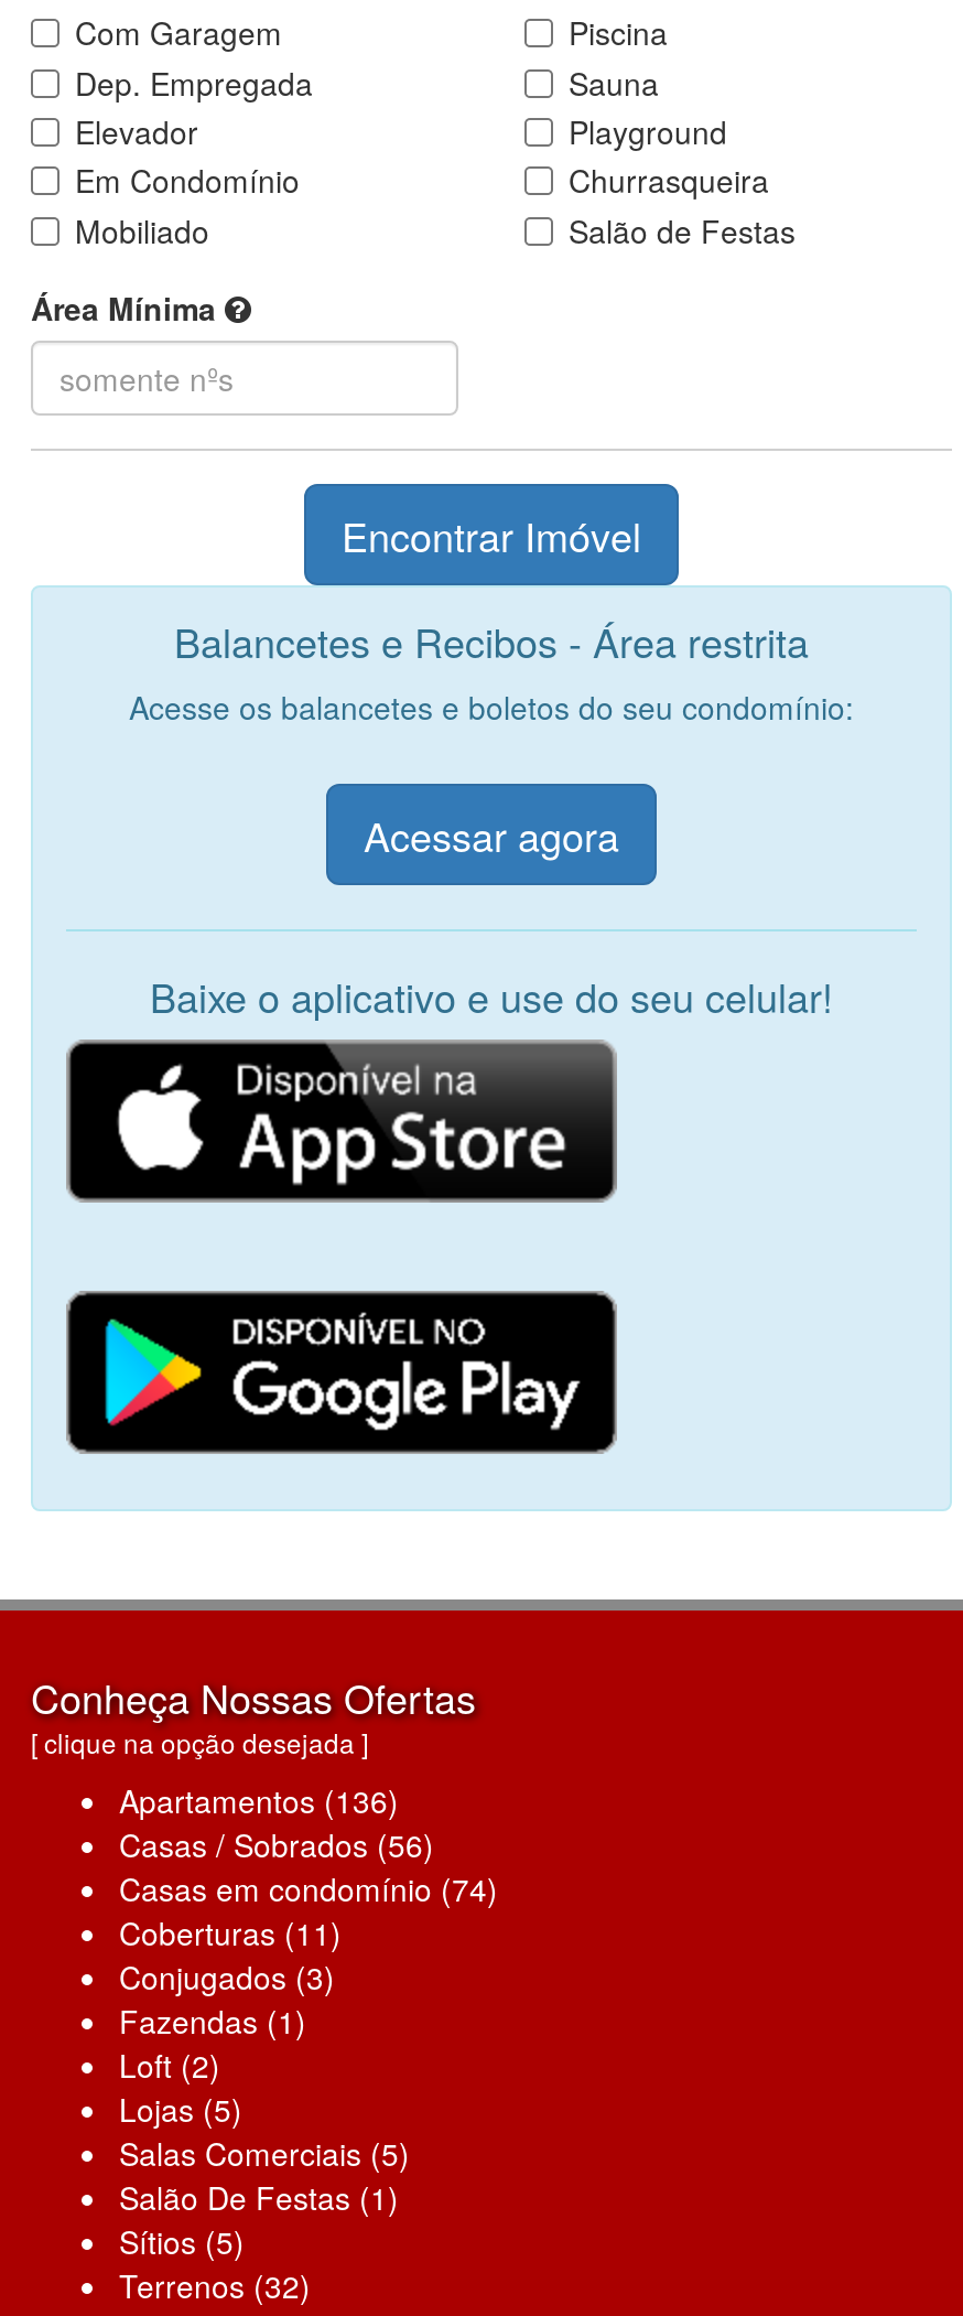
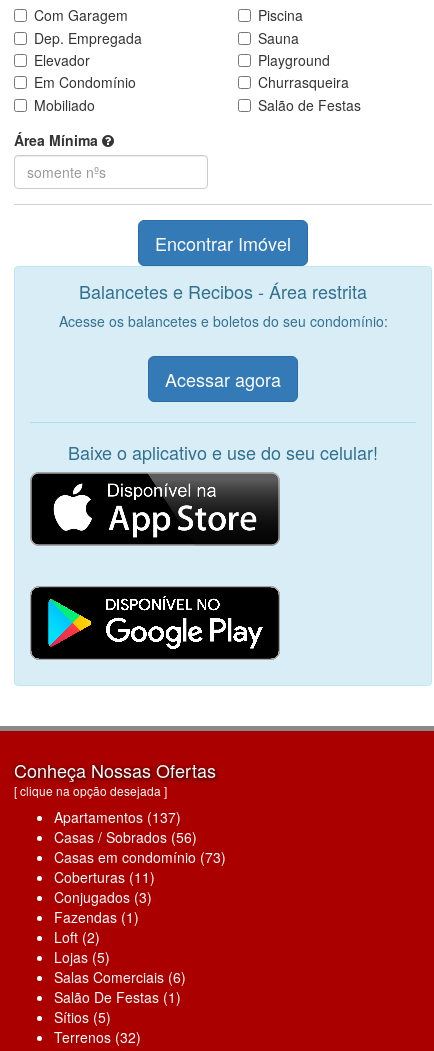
- Apartamentos (136)
+ Apartamentos (137)

- Casas em condomínio (74)
+ Casas em condomínio (73)

- Salas Comerciais (5)
+ Salas Comerciais (6)
